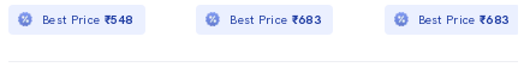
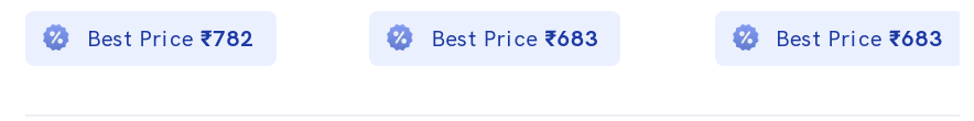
- Best Price ₹548
+ Best Price ₹782
